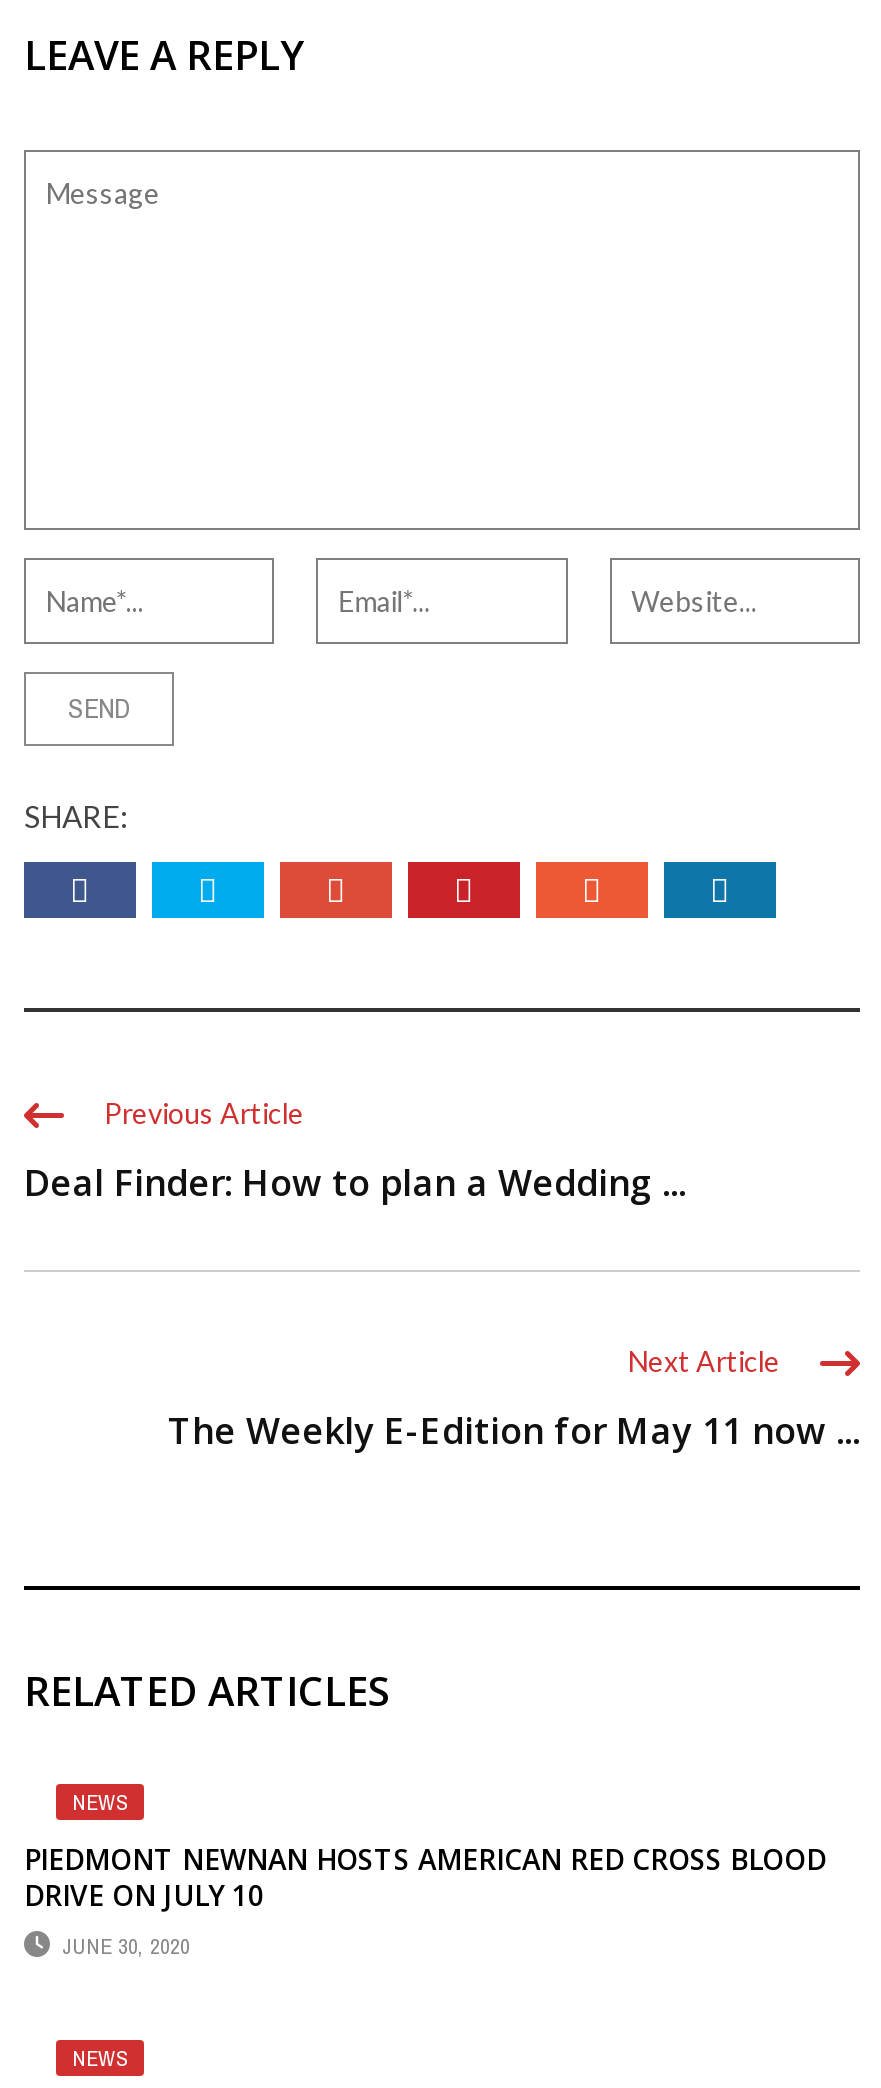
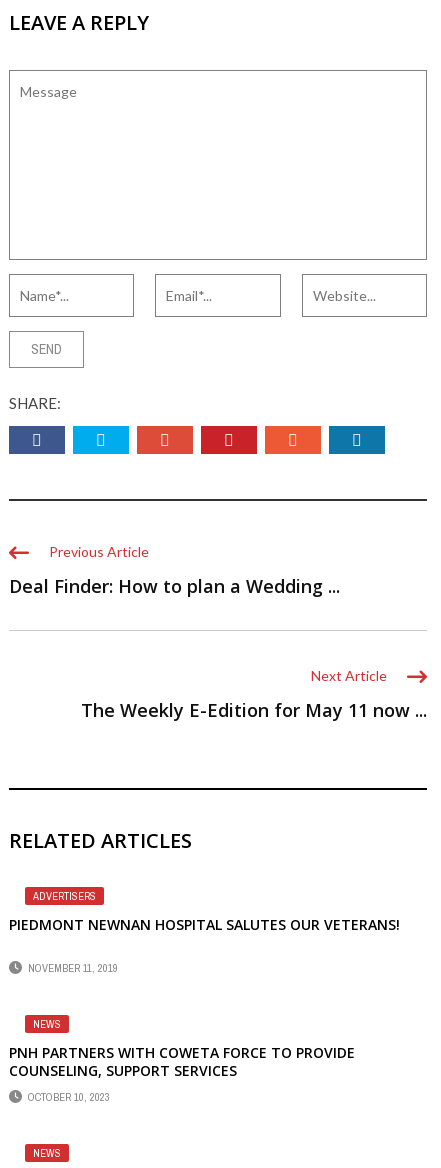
+ ADVERTISERS
+ PIEDMONT NEWNAN HOSPITAL SALUTES OUR VETERANS!
+ NOVEMBER 11, 2019

- PIEDMONT NEWNAN HOSTS AMERICAN RED CROSS BLOOD
- DRIVE ON JULY 10
+ PNH PARTNERS WITH COWETA FORCE TO PROVIDE
+ COUNSELING, SUPPORT SERVICES

- JUNE 30, 2020
+ OCTOBER 10, 2023
